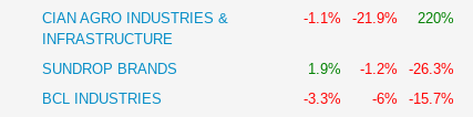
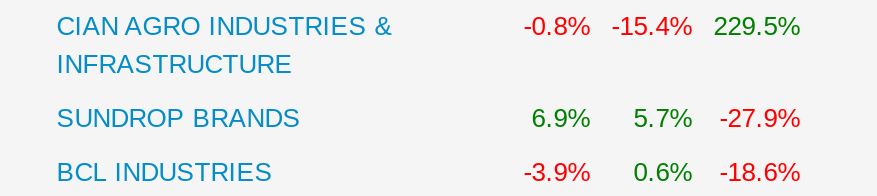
- -1.1%
+ -0.8%

- -21.9%
+ -15.4%

- 220%
+ 229.5%

- 1.9%
+ 6.9%

- -1.2%
+ 5.7%

- -26.3%
+ -27.9%

- -3.3%
+ -3.9%

- -6%
+ 0.6%

- -15.7%
+ -18.6%
